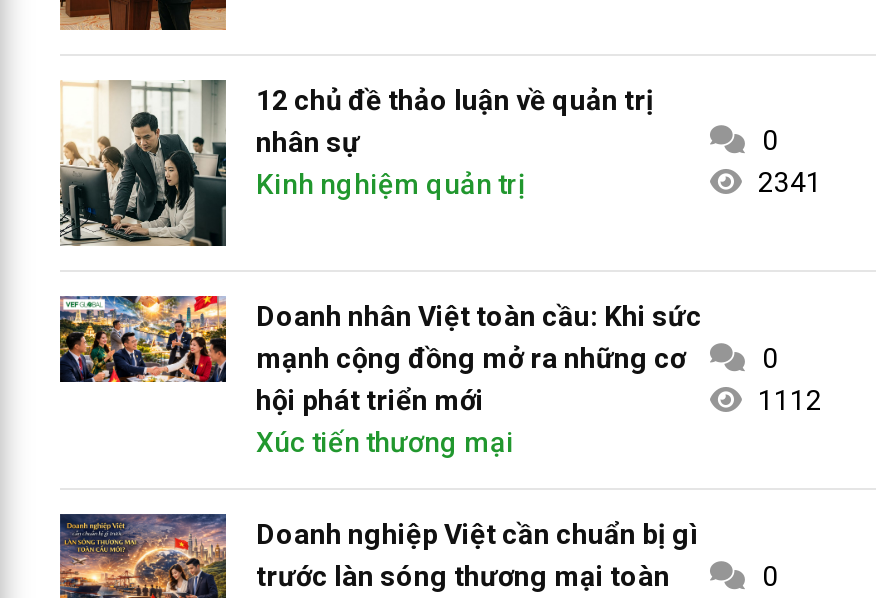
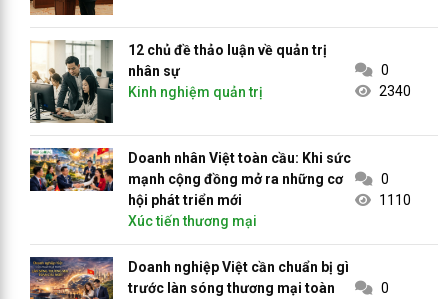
- 2341
+ 2340

- 1112
+ 1110
